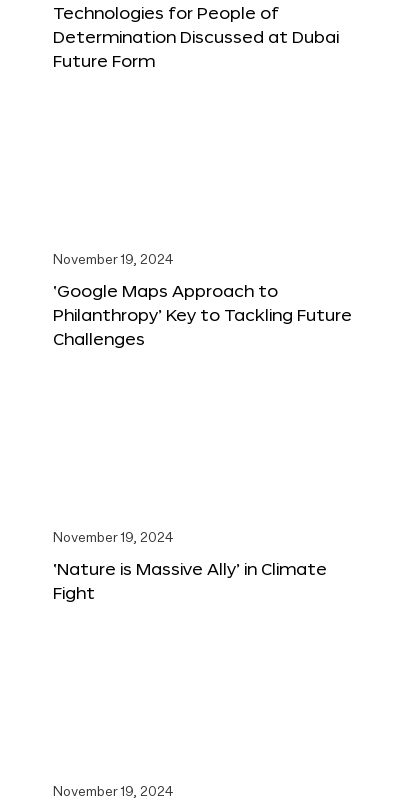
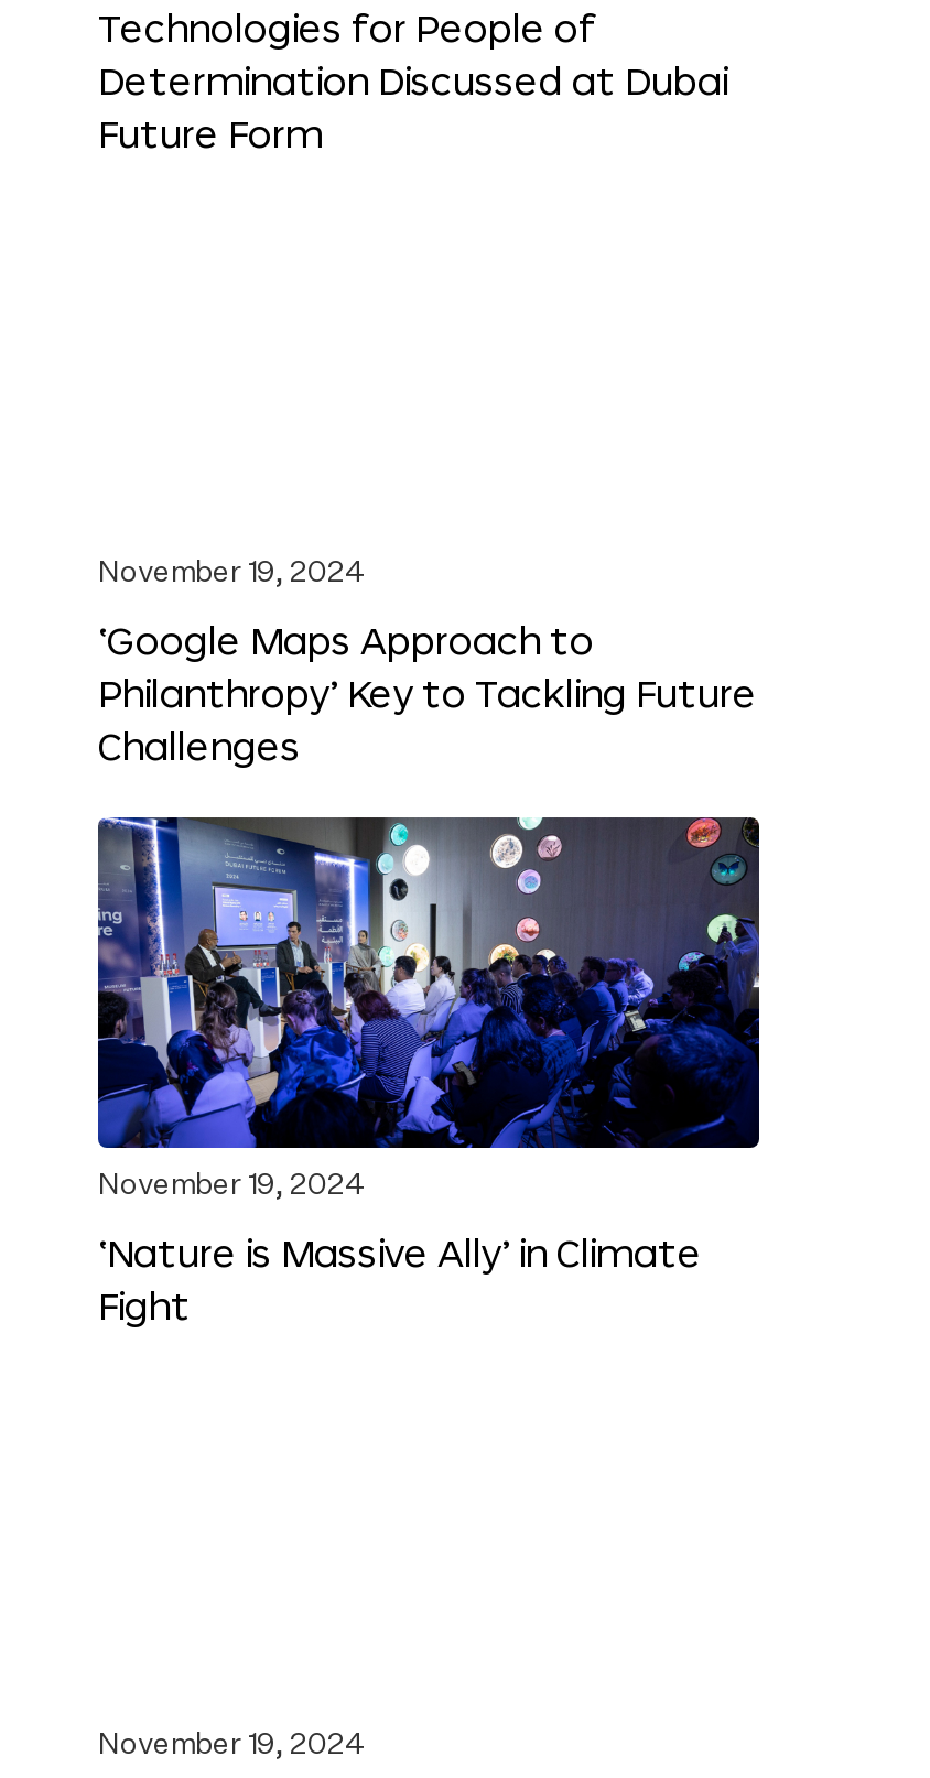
+ [image]
